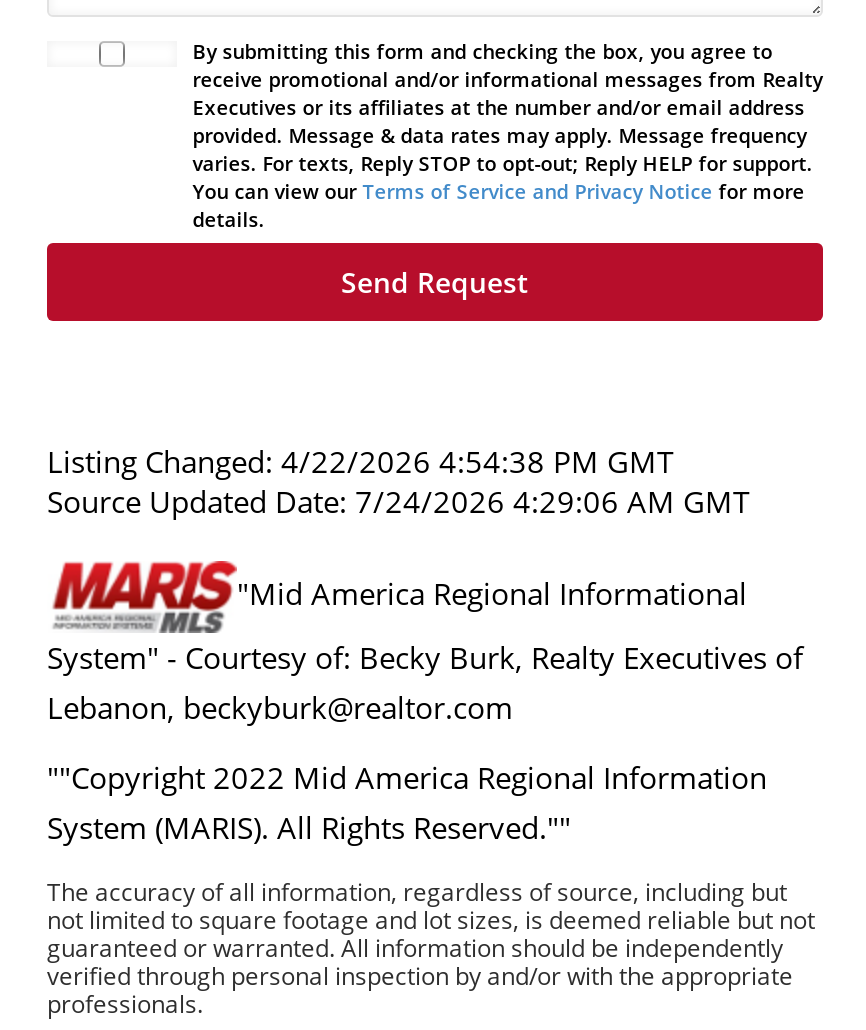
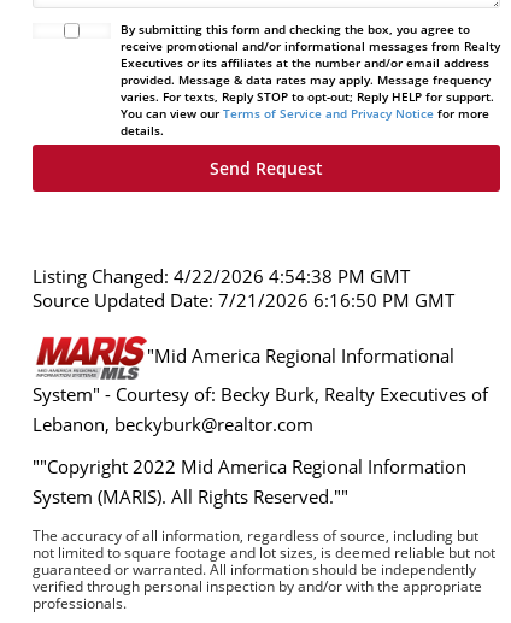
- Source Updated Date: 7/24/2026 4:29:06 AM GMT
+ Source Updated Date: 7/21/2026 6:16:50 PM GMT
